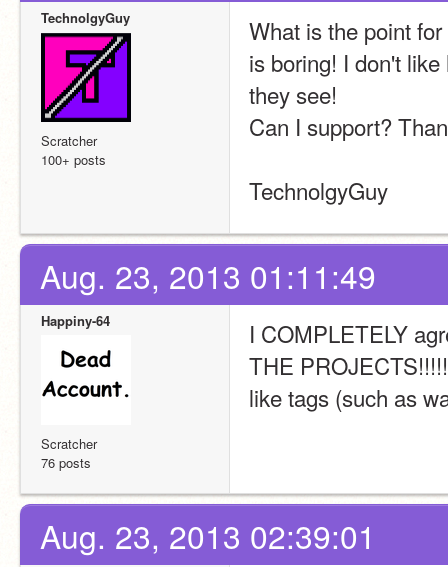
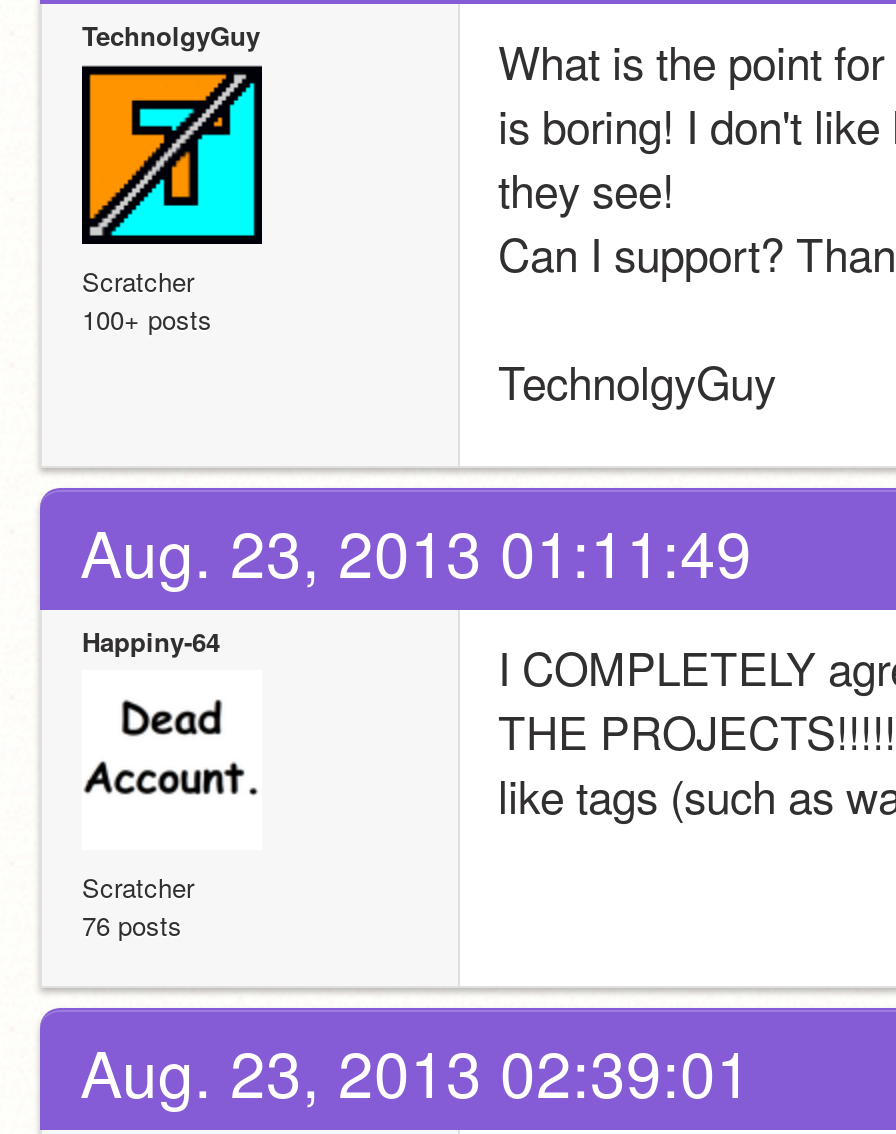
- [image]
+ [image]
